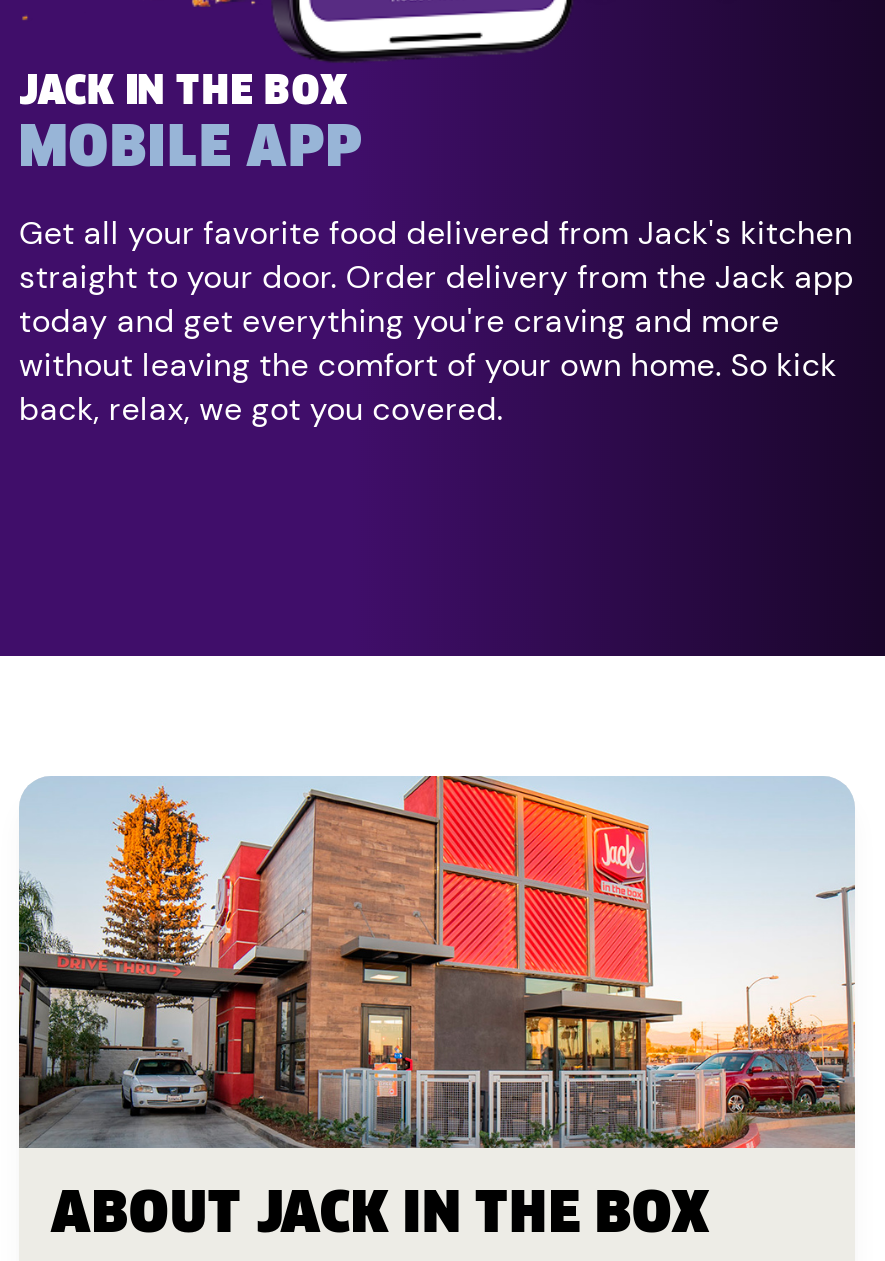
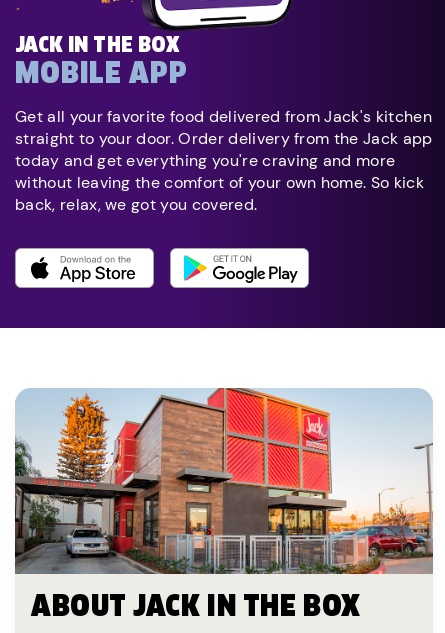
+ [image]

+ [image]
